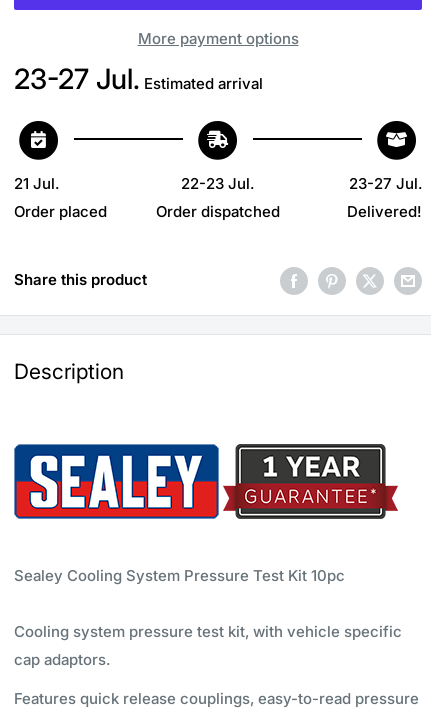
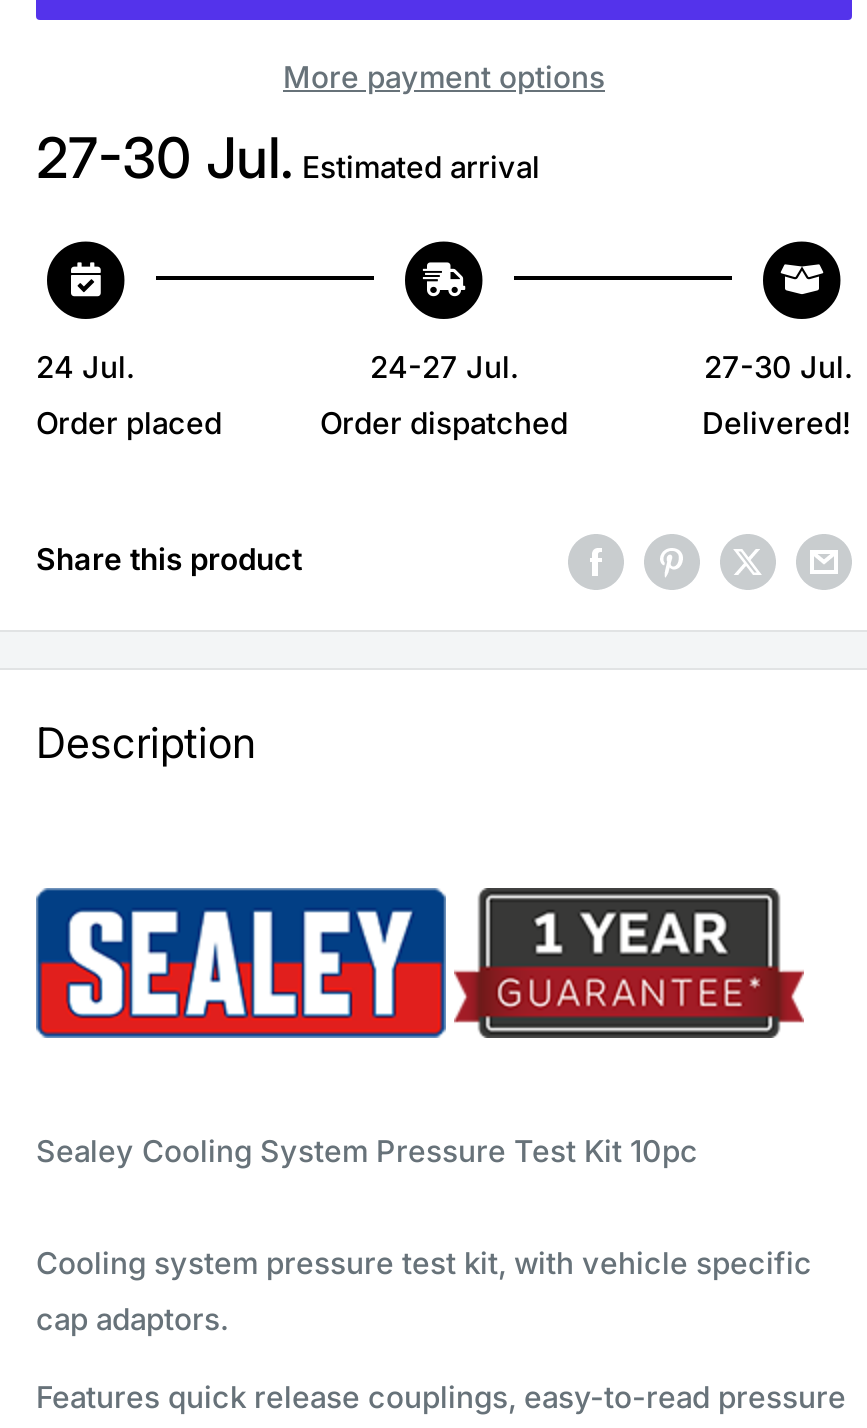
- 23-27 Jul. Estimated arrival
+ 27-30 Jul. Estimated arrival

- 21 Jul.
+ 24 Jul.

- 22-23 Jul.
+ 24-27 Jul.

- 23-27 Jul.
+ 27-30 Jul.
